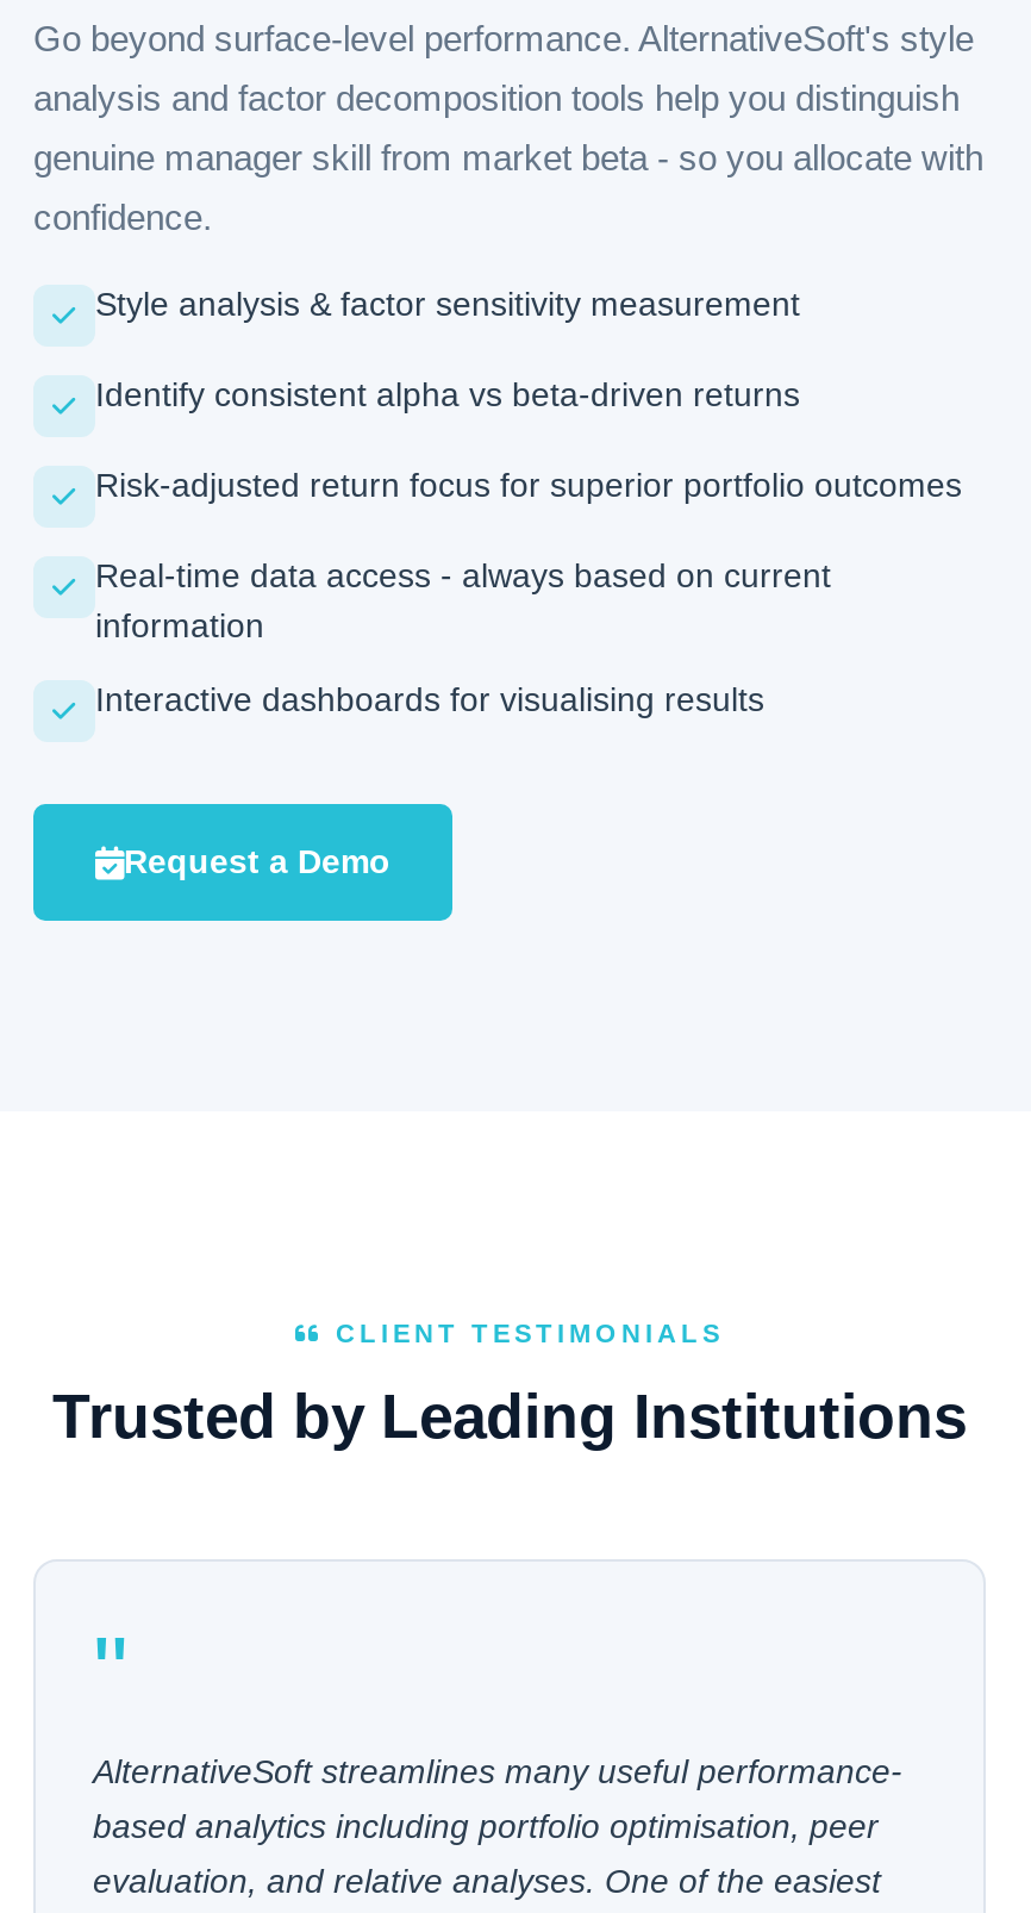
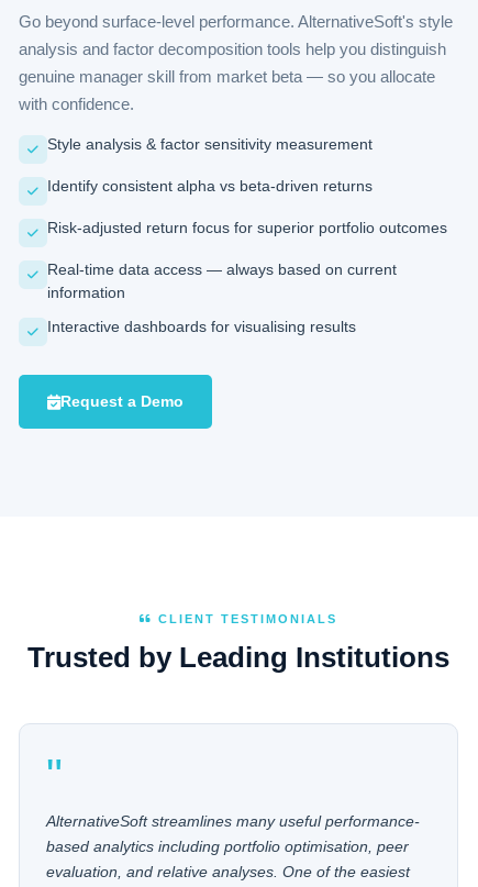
- genuine manager skill from market beta - so you allocate with
+ genuine manager skill from market beta — so you allocate

- confidence.
+ with confidence.

- Real-time data access - always based on current
+ Real-time data access — always based on current
